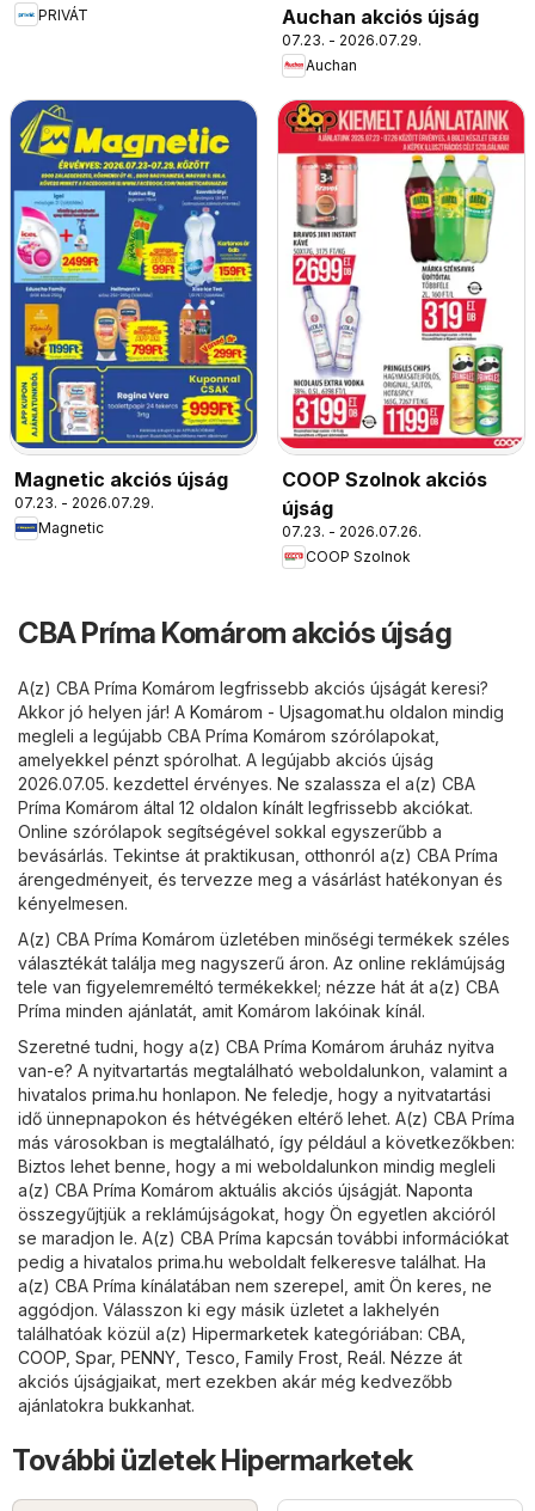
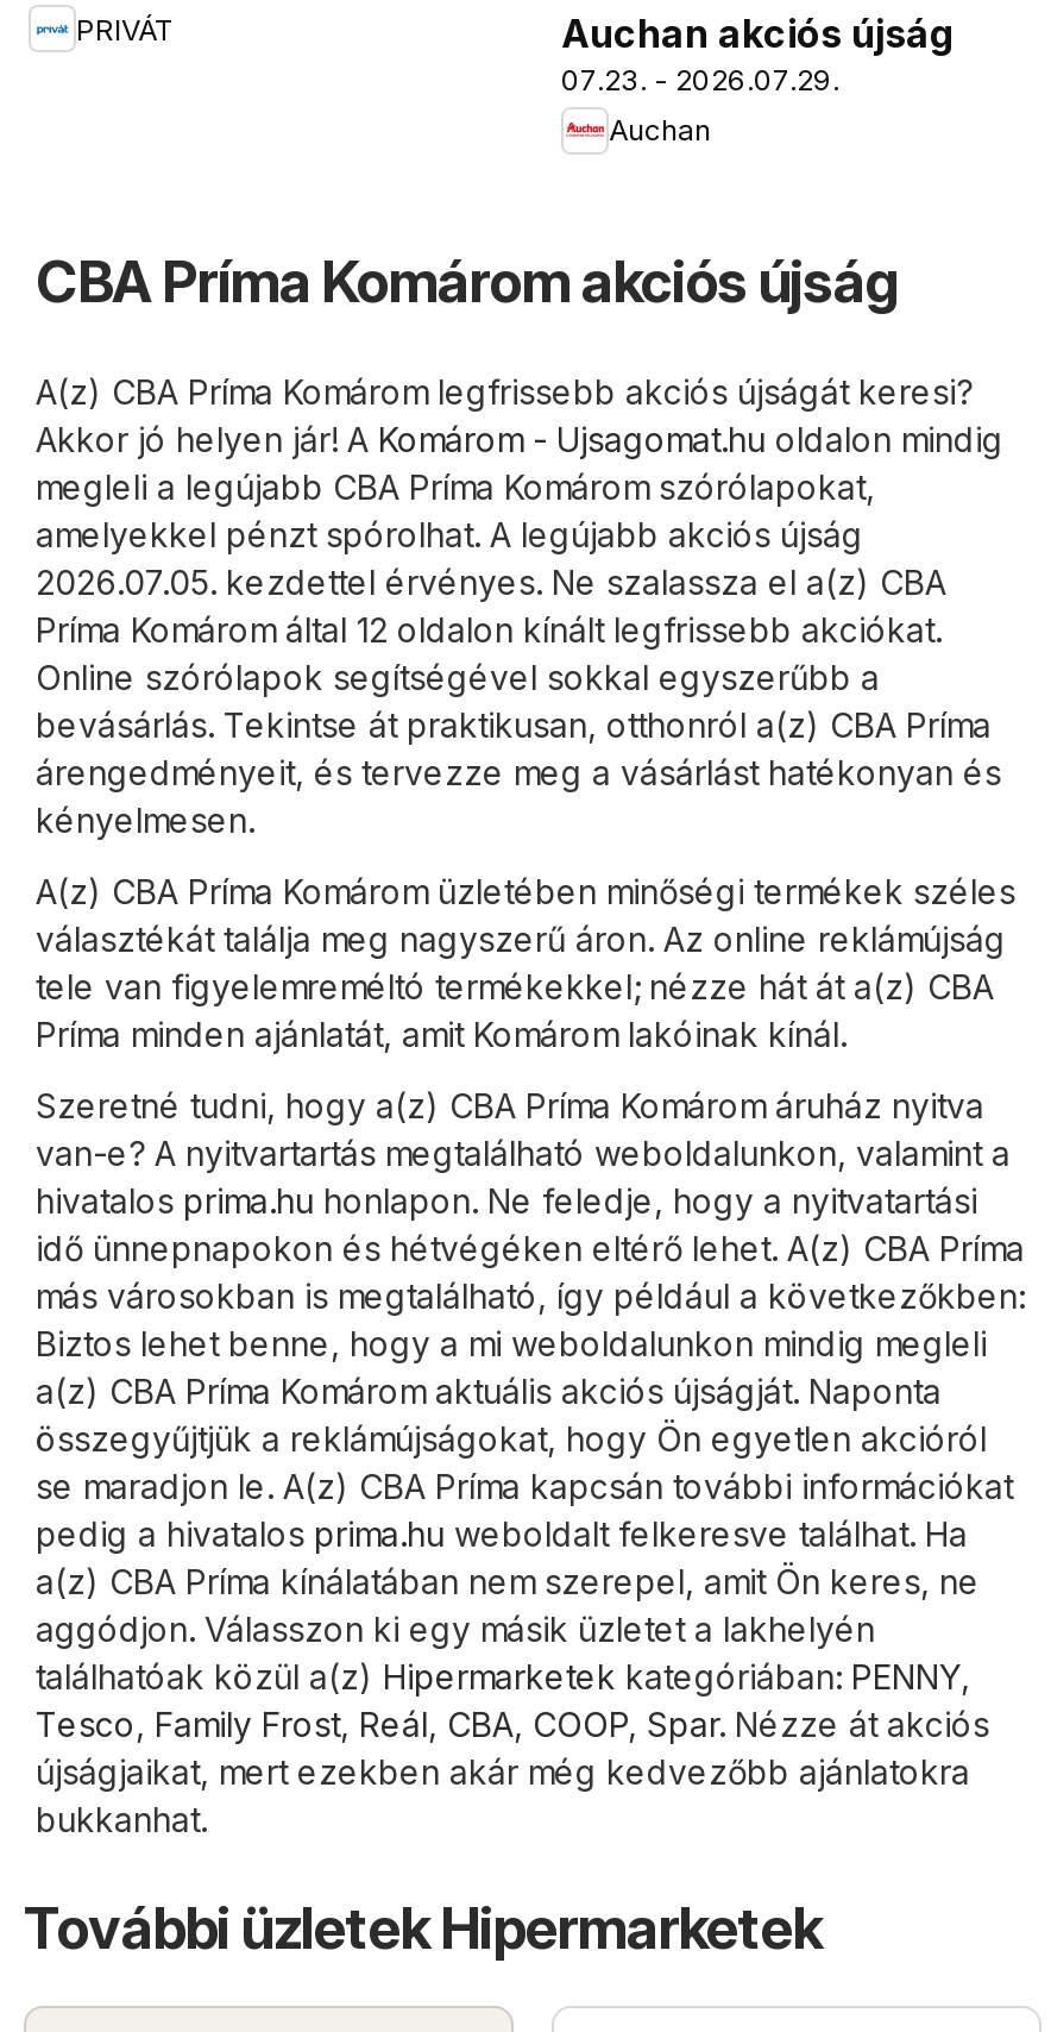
- [image]
- Magnetic akciós újság
- 07.23. - 2026.07.29.
- Magnetic

- [image]
- COOP Szolnok akciós
- újság
- 07.23. - 2026.07.26.
- COOP Szolnok

- találhatóak közül a(z) Hipermarketek kategóriában: CBA,
- COOP, Spar, PENNY, Tesco, Family Frost, Reál. Nézze át
- akciós újságjaikat, mert ezekben akár még kedvezőbb
- ajánlatokra bukkanhat.
+ találhatóak közül a(z) Hipermarketek kategóriában: PENNY,
+ Tesco, Family Frost, Reál, CBA, COOP, Spar. Nézze át akciós
+ újságjaikat, mert ezekben akár még kedvezőbb ajánlatokra
+ bukkanhat.
